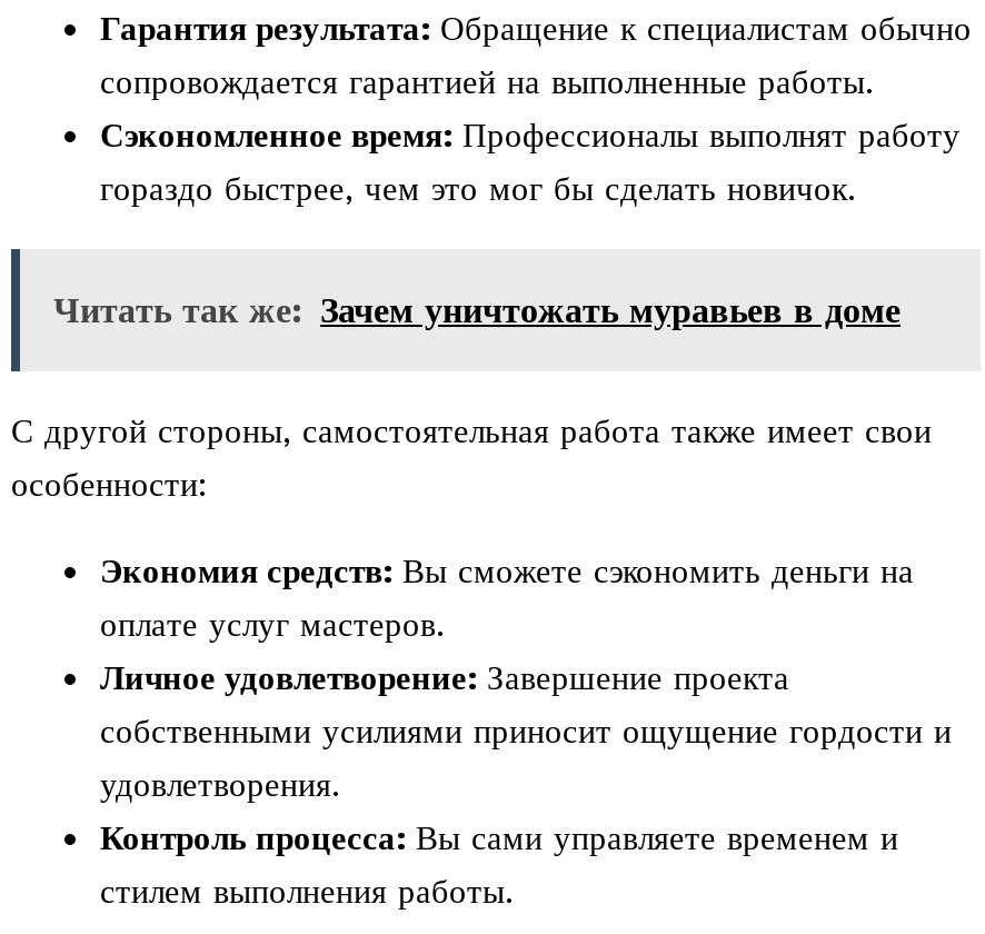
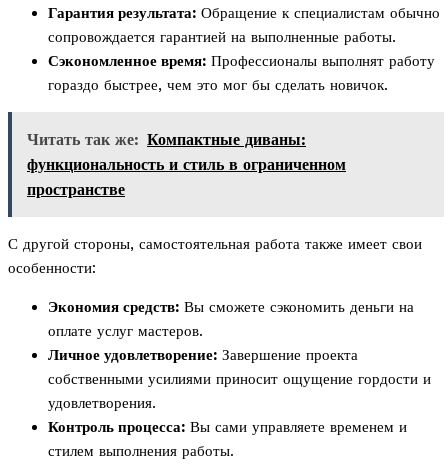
- Читать так же: Зачем уничтожать муравьев в доме
+ Читать так же: Компактные диваны:
+ функциональность и стиль в ограниченном
+ пространстве
